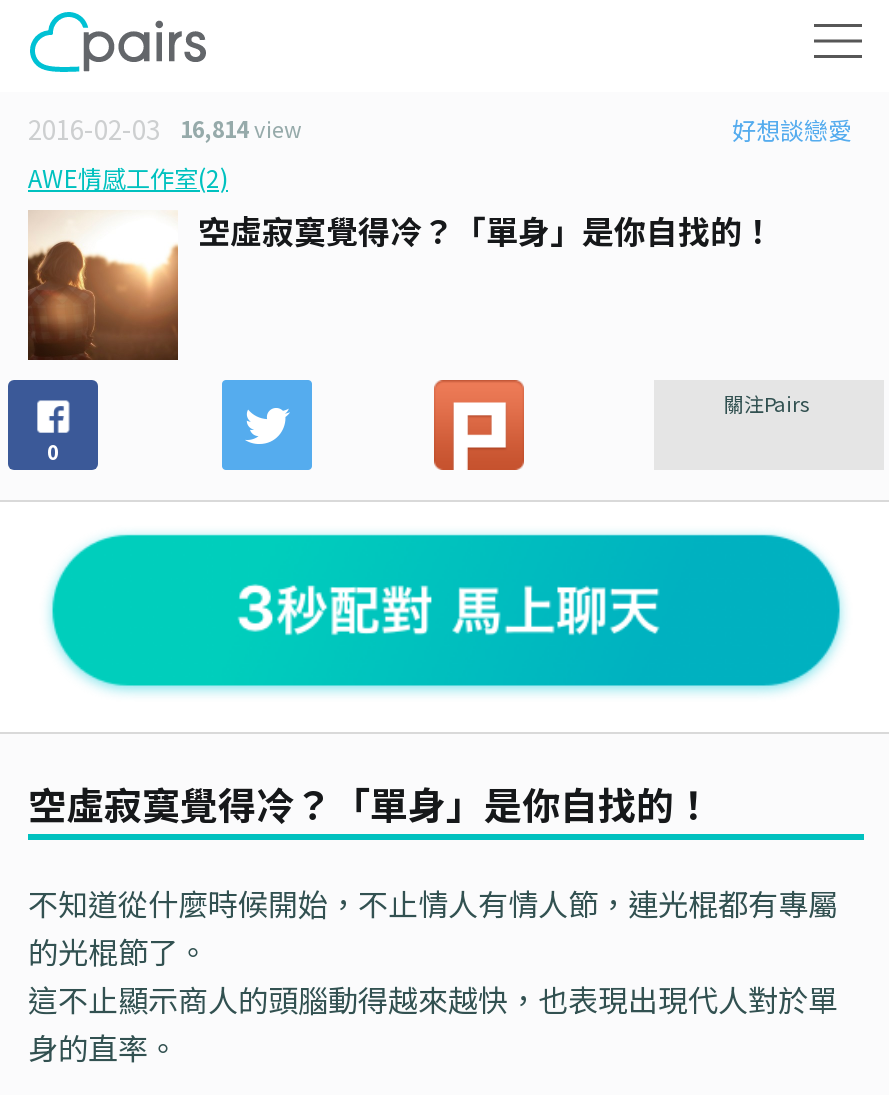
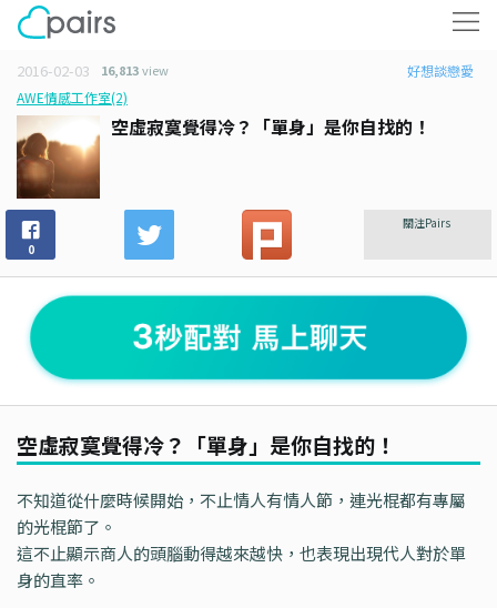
- 16,814 view
+ 16,813 view
